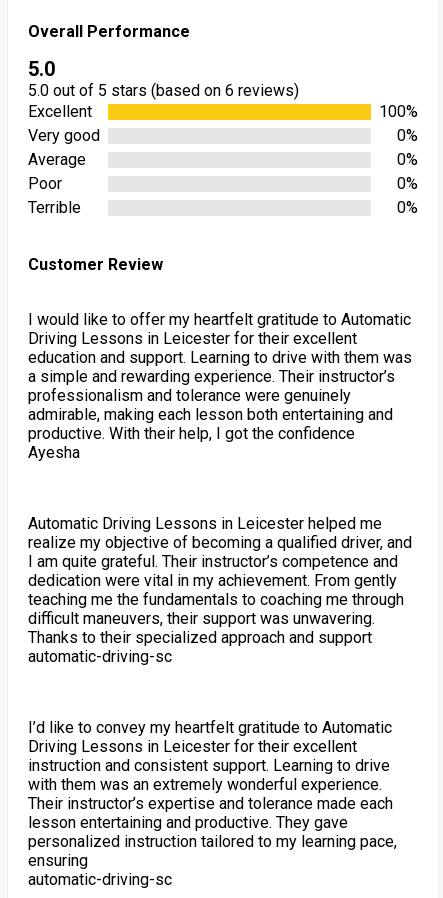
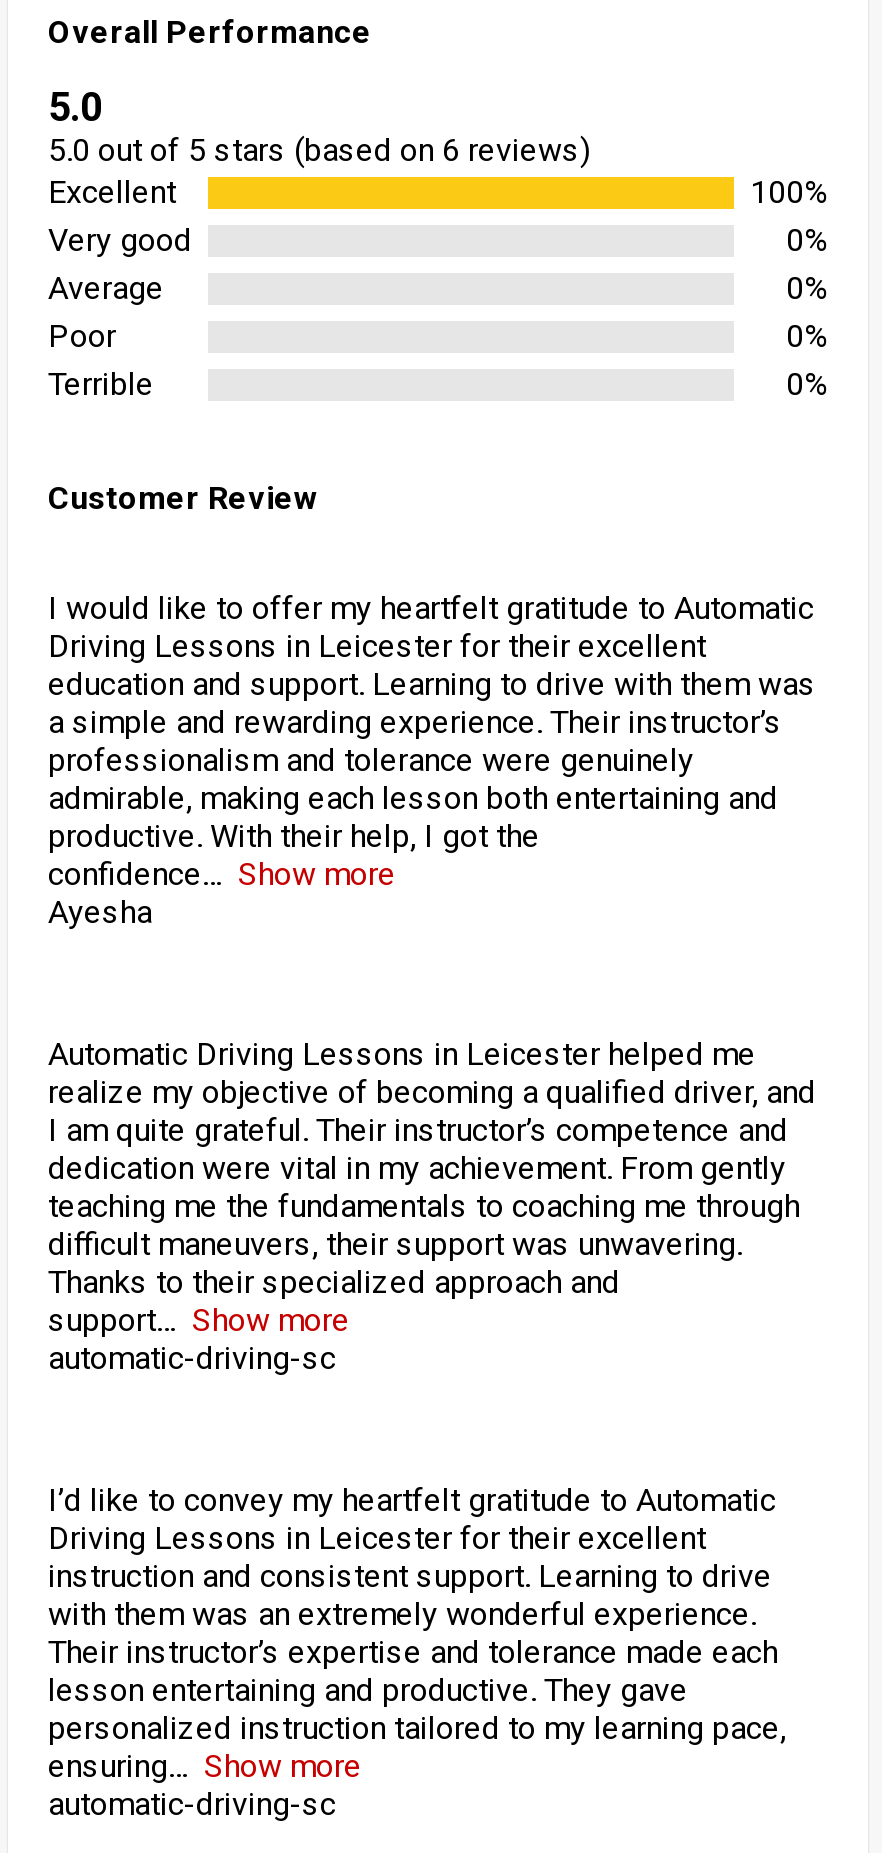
- productive. With their help, I got the confidence
+ productive. With their help, I got the
+ confidence
+ Show more

- Thanks to their specialized approach and support
+ Thanks to their specialized approach and
+ support
+ Show more

+ Show more
